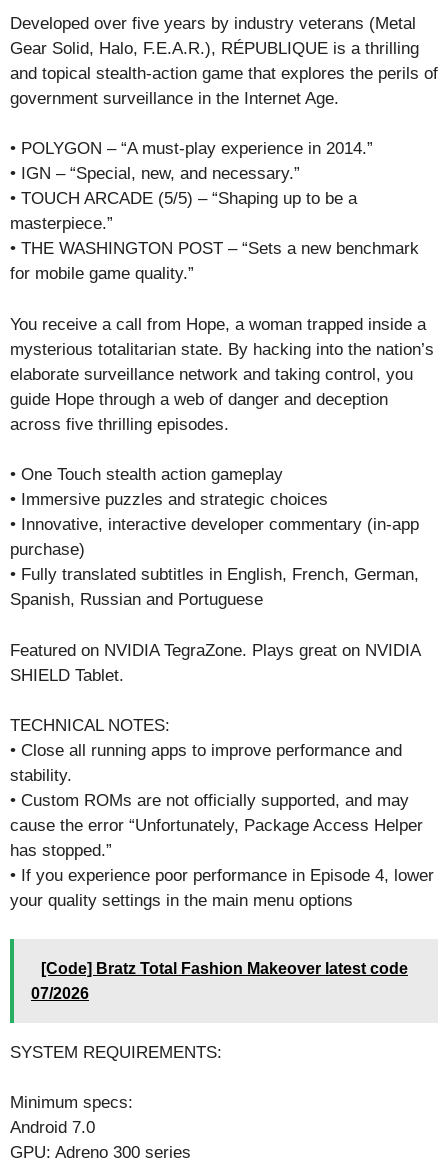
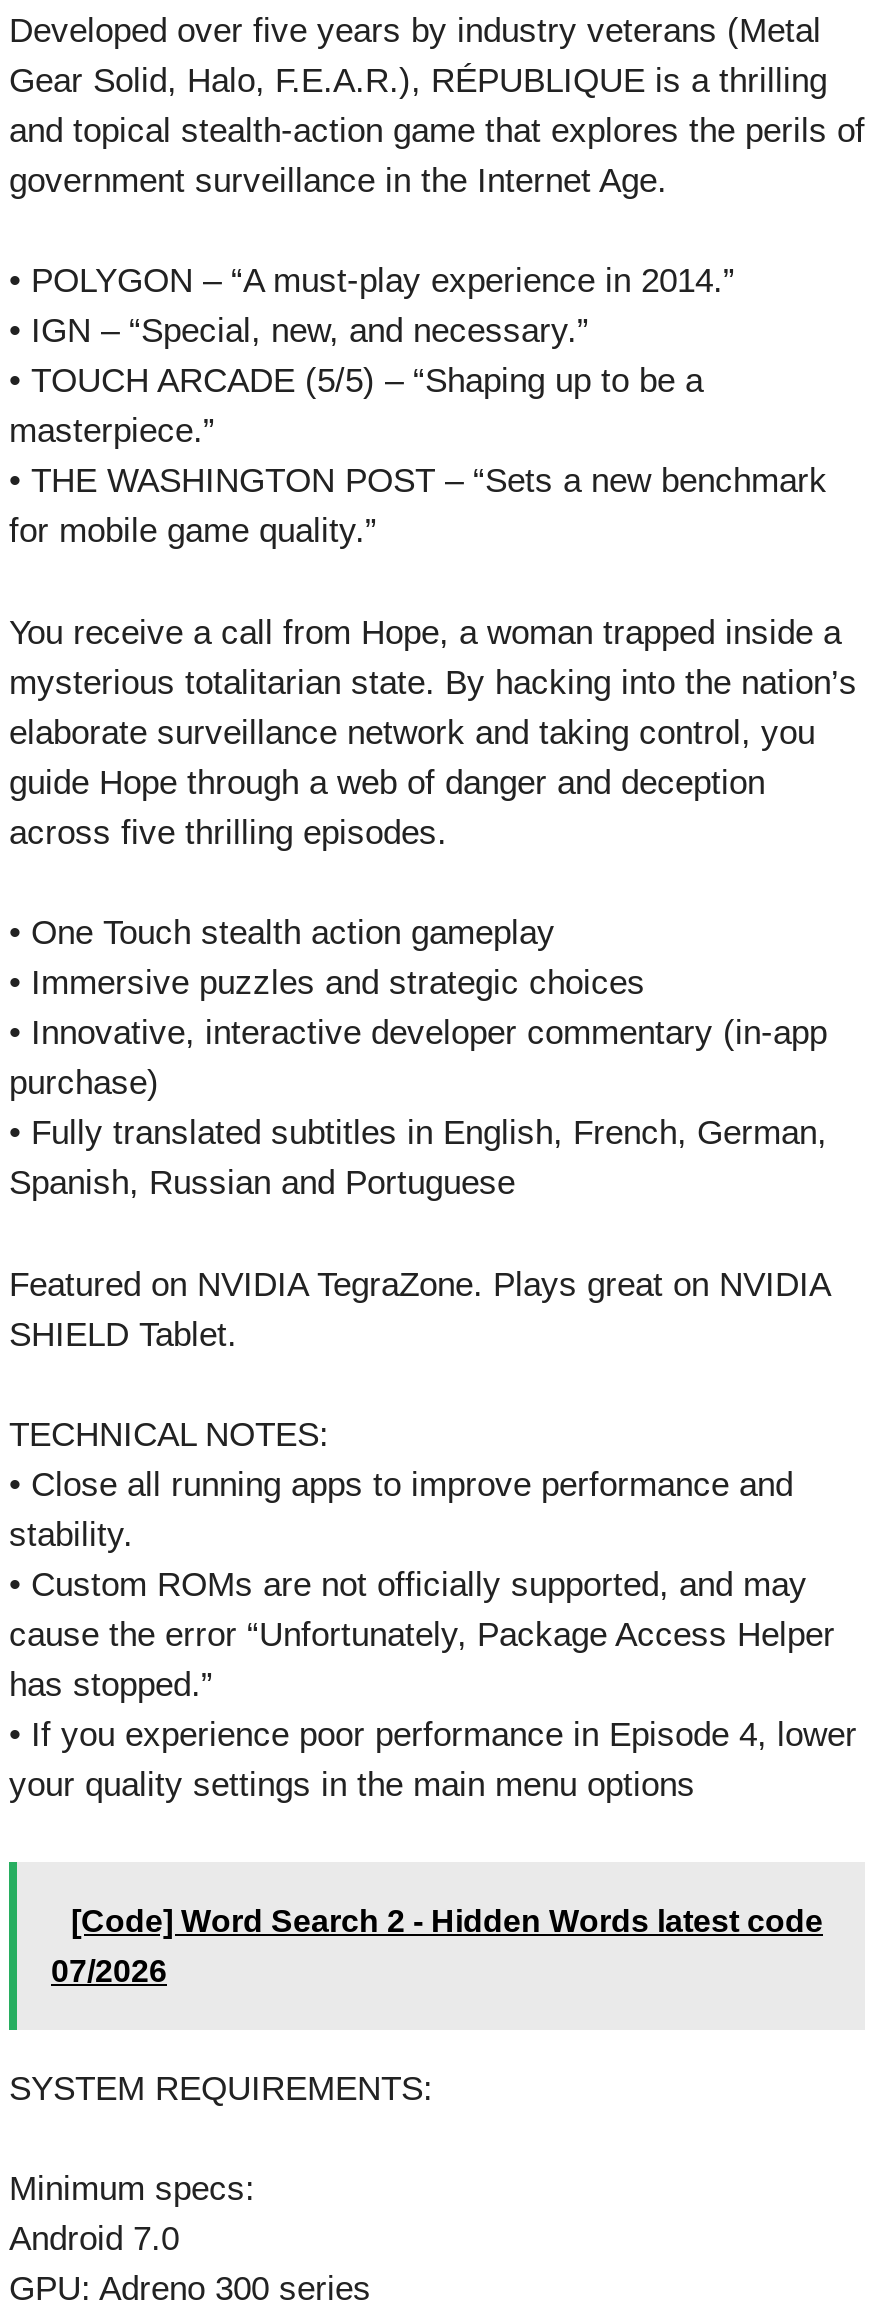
- [Code] Bratz Total Fashion Makeover latest code
+ [Code] Word Search 2 - Hidden Words latest code
